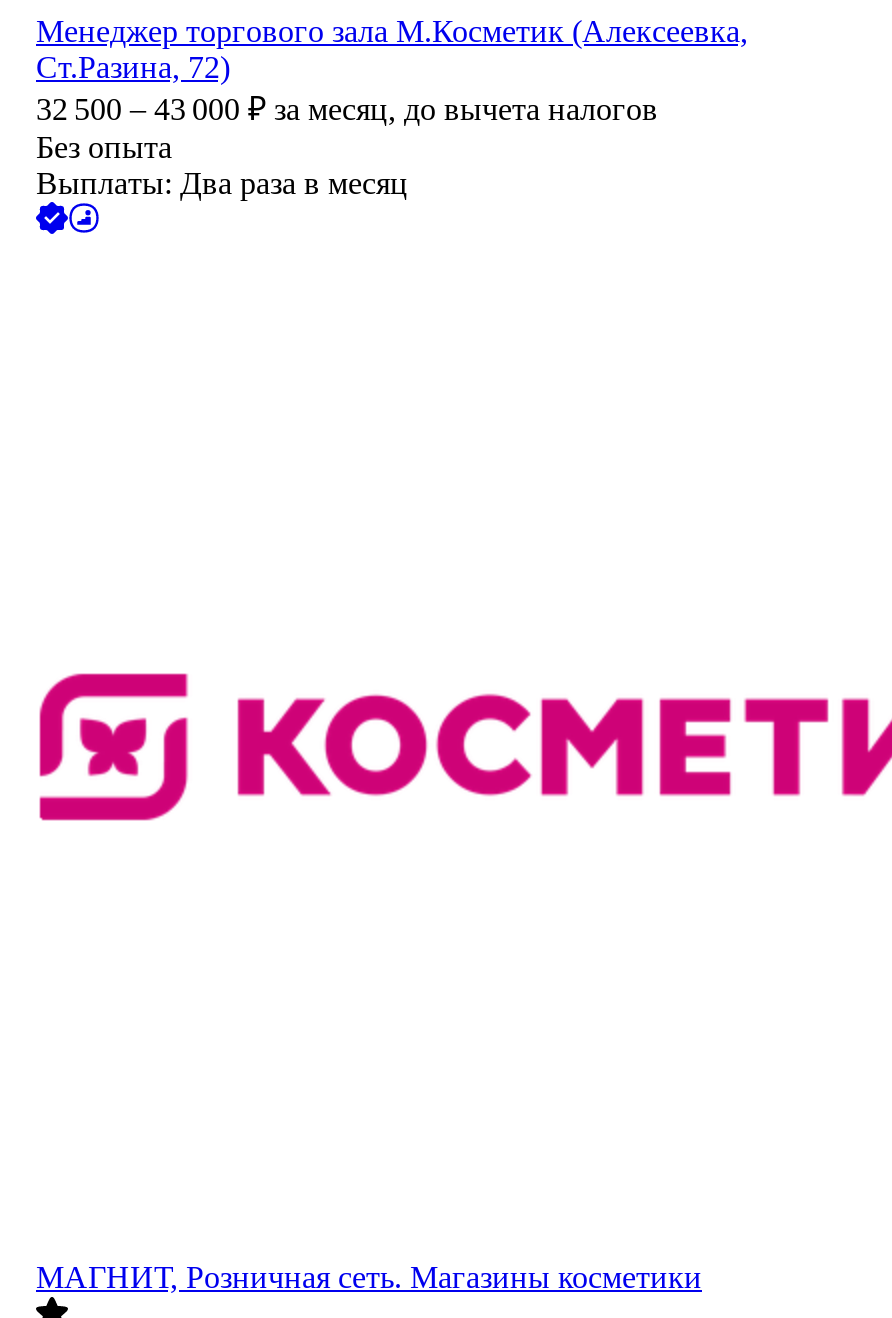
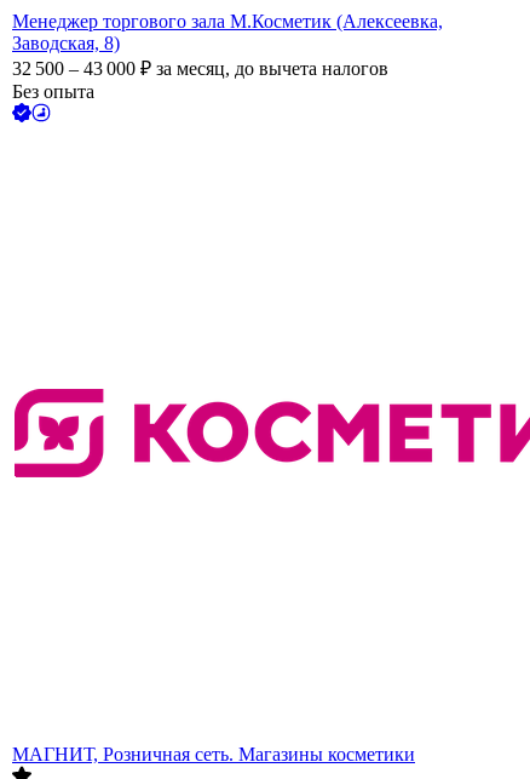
- Ст.Разина, 72)
+ Заводская, 8)

- Выплаты: Два раза в месяц
